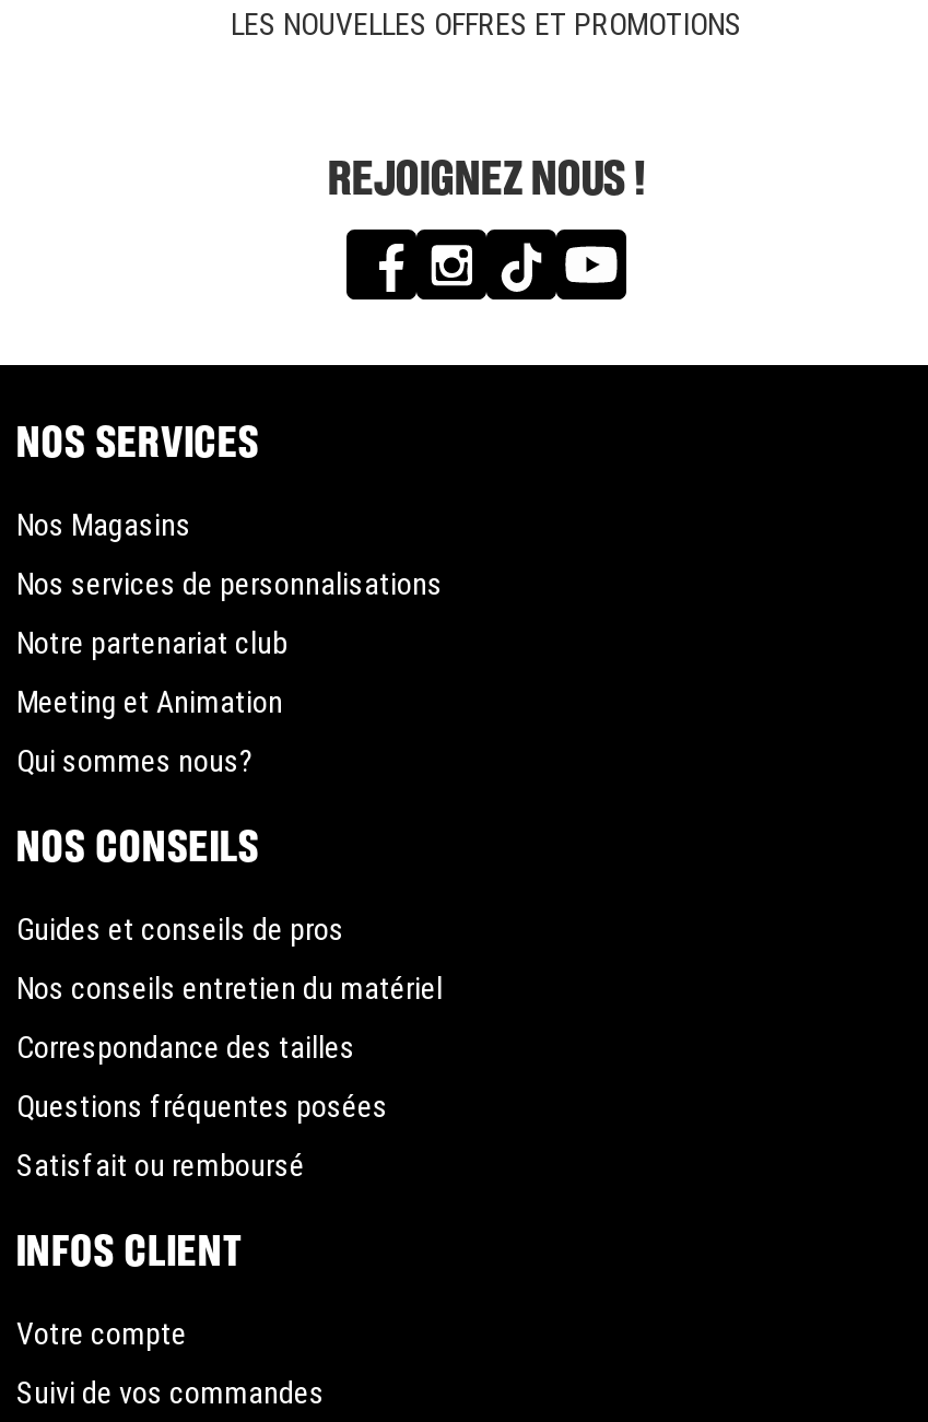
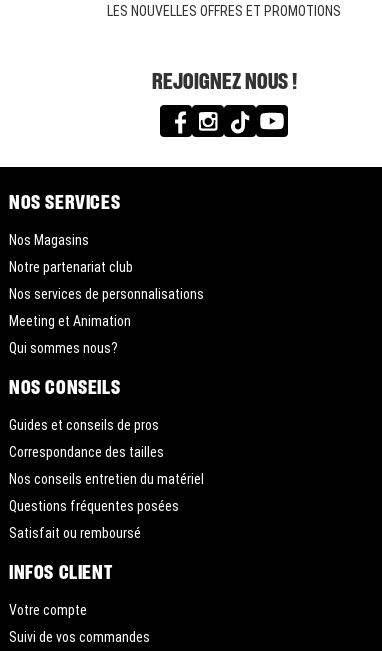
moved down: Nos services de personnalisations

moved up: Notre partenariat club

moved down: Nos conseils entretien du matériel

moved up: Correspondance des tailles
